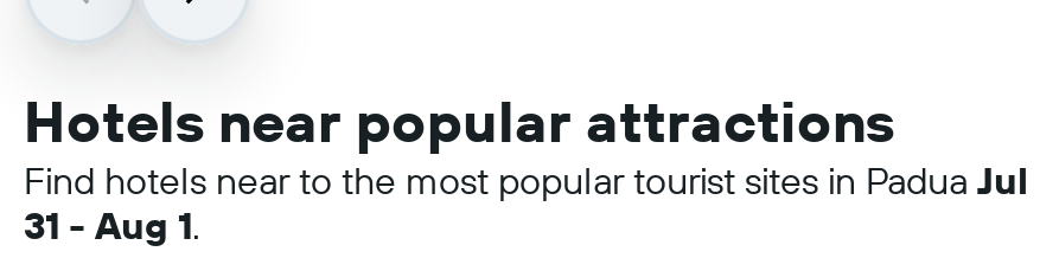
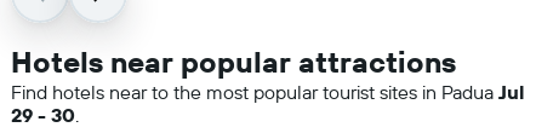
- 31 - Aug 1.
+ 29 - 30.
